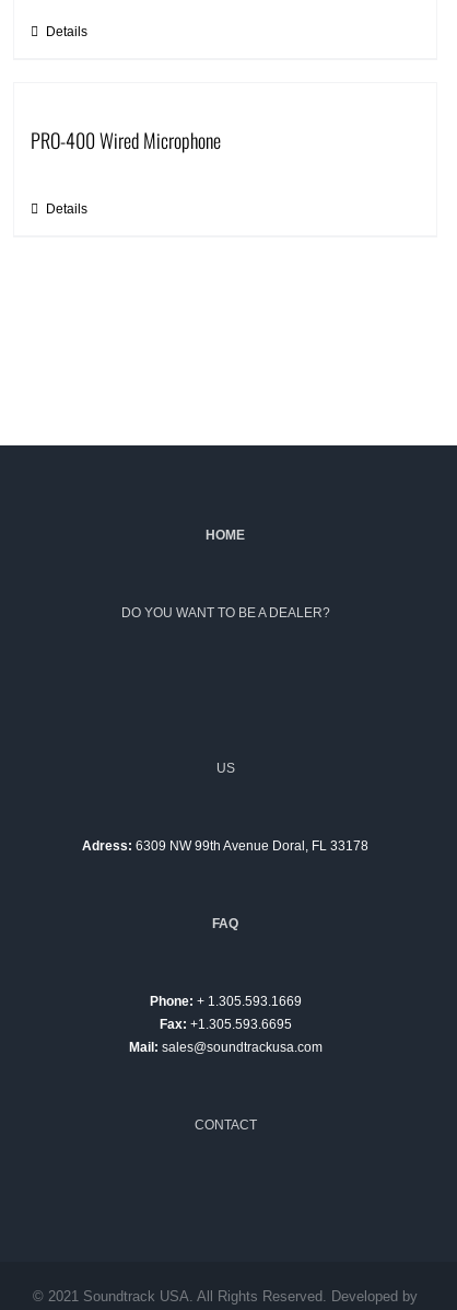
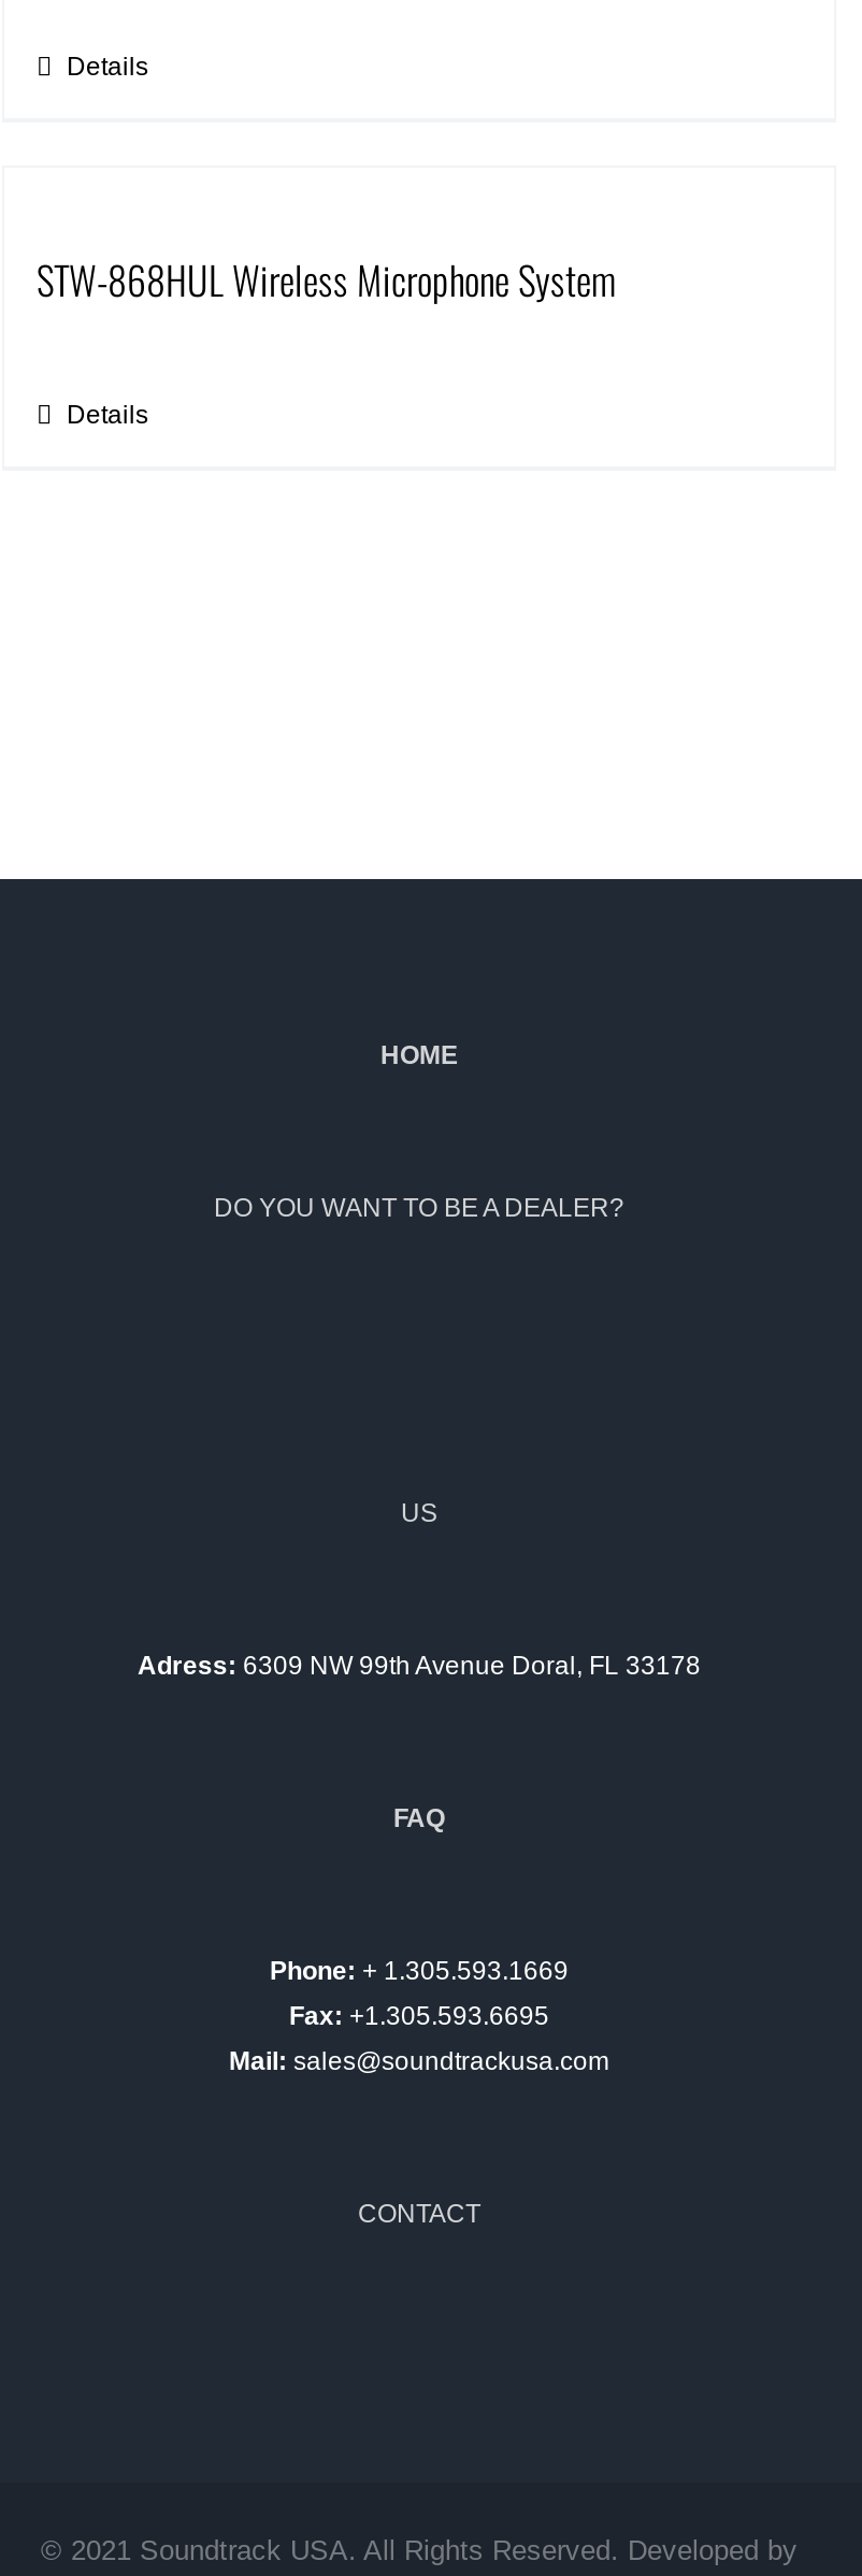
- PRO-400 Wired Microphone
+ STW-868HUL Wireless Microphone System
